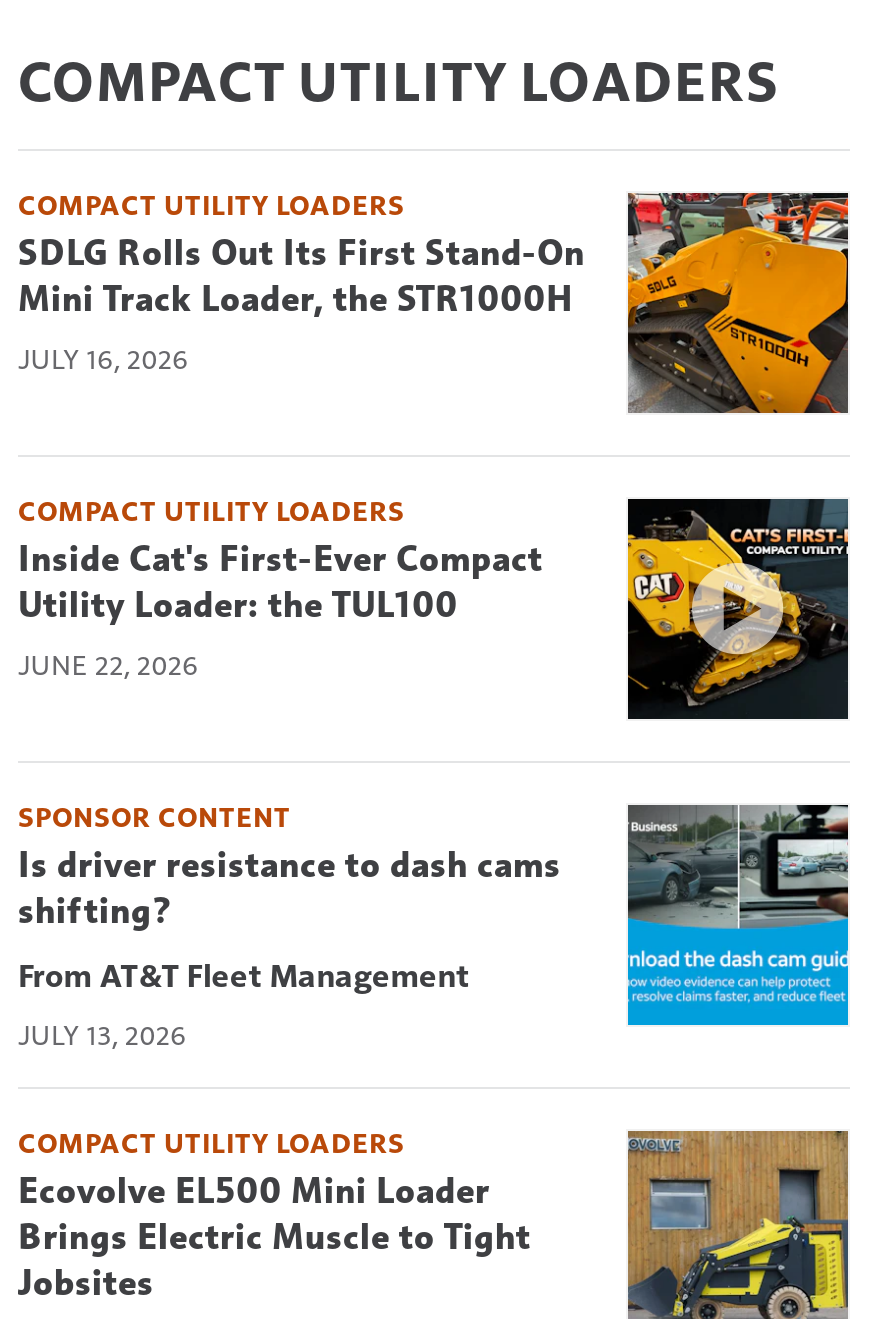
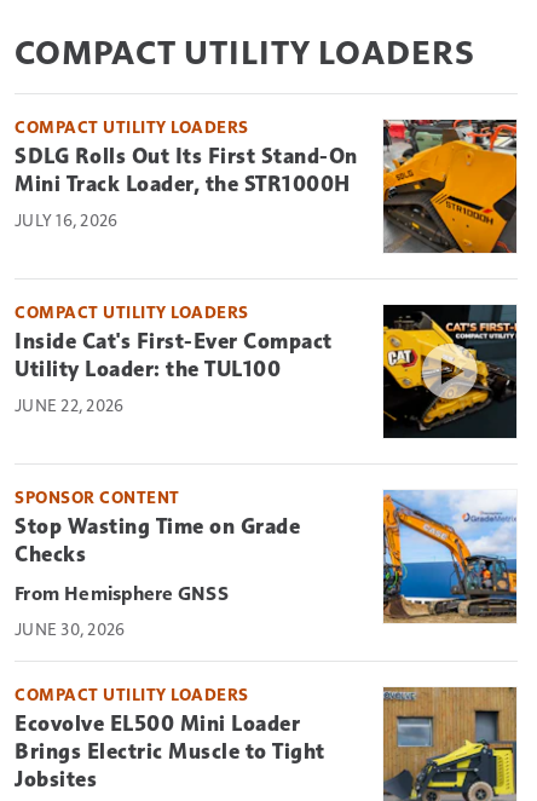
- [image]
+ [image]

- Is driver resistance to dash cams
- shifting?
+ Stop Wasting Time on Grade
+ Checks

- AT&T Fleet Management
+ Hemisphere GNSS

- JULY 13, 2026
+ JUNE 30, 2026
